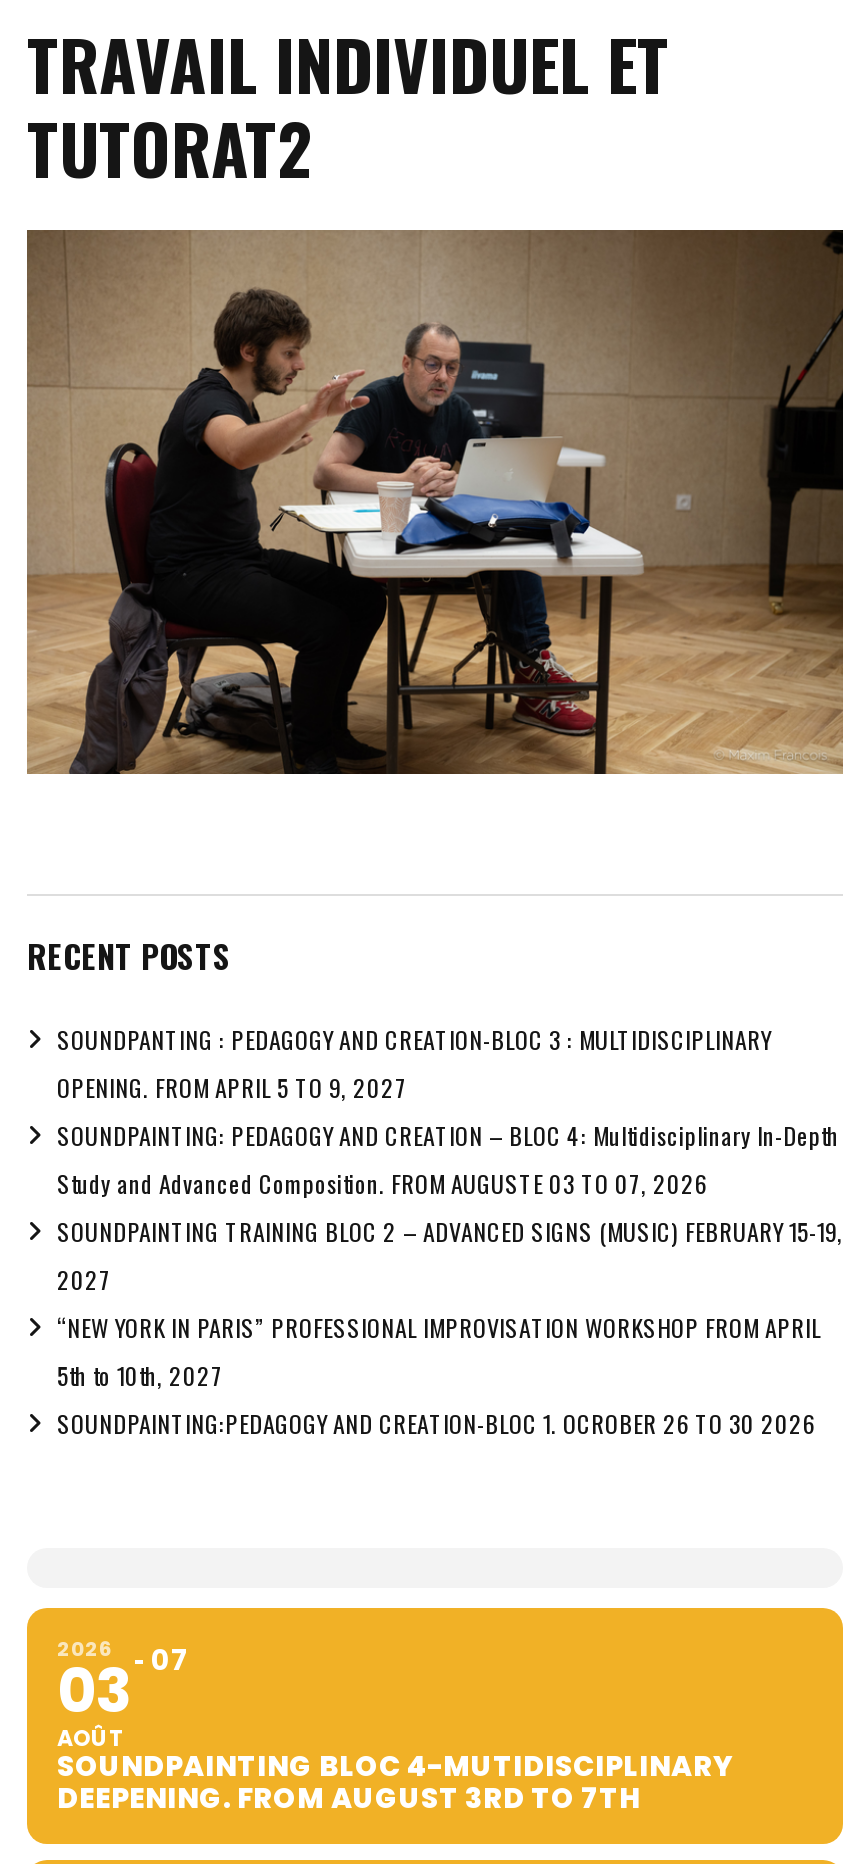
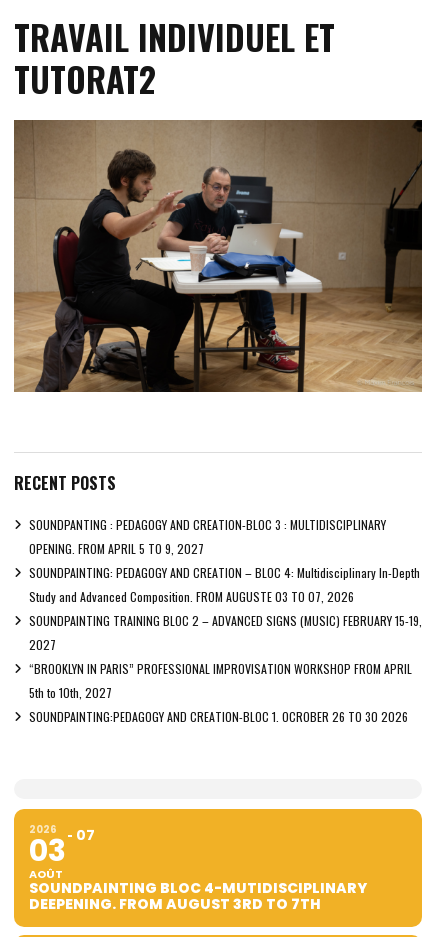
- “NEW YORK IN PARIS” PROFESSIONAL IMPROVISATION WORKSHOP FROM APRIL
+ “BROOKLYN IN PARIS” PROFESSIONAL IMPROVISATION WORKSHOP FROM APRIL
